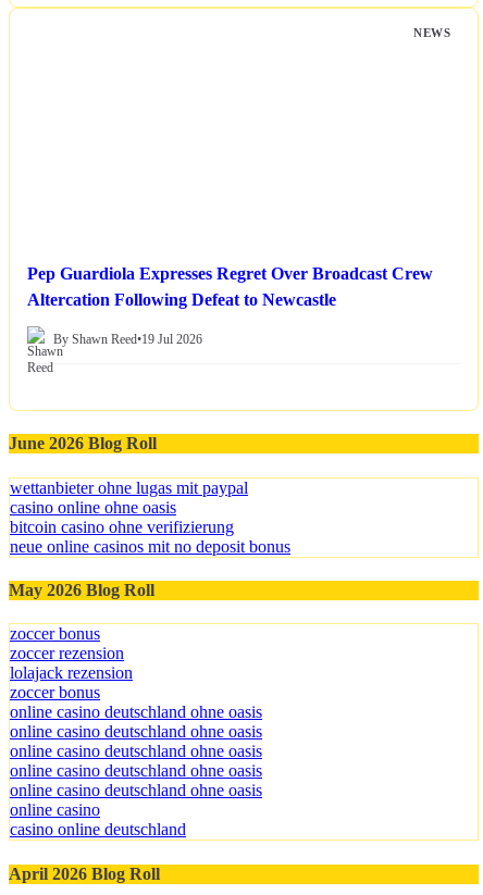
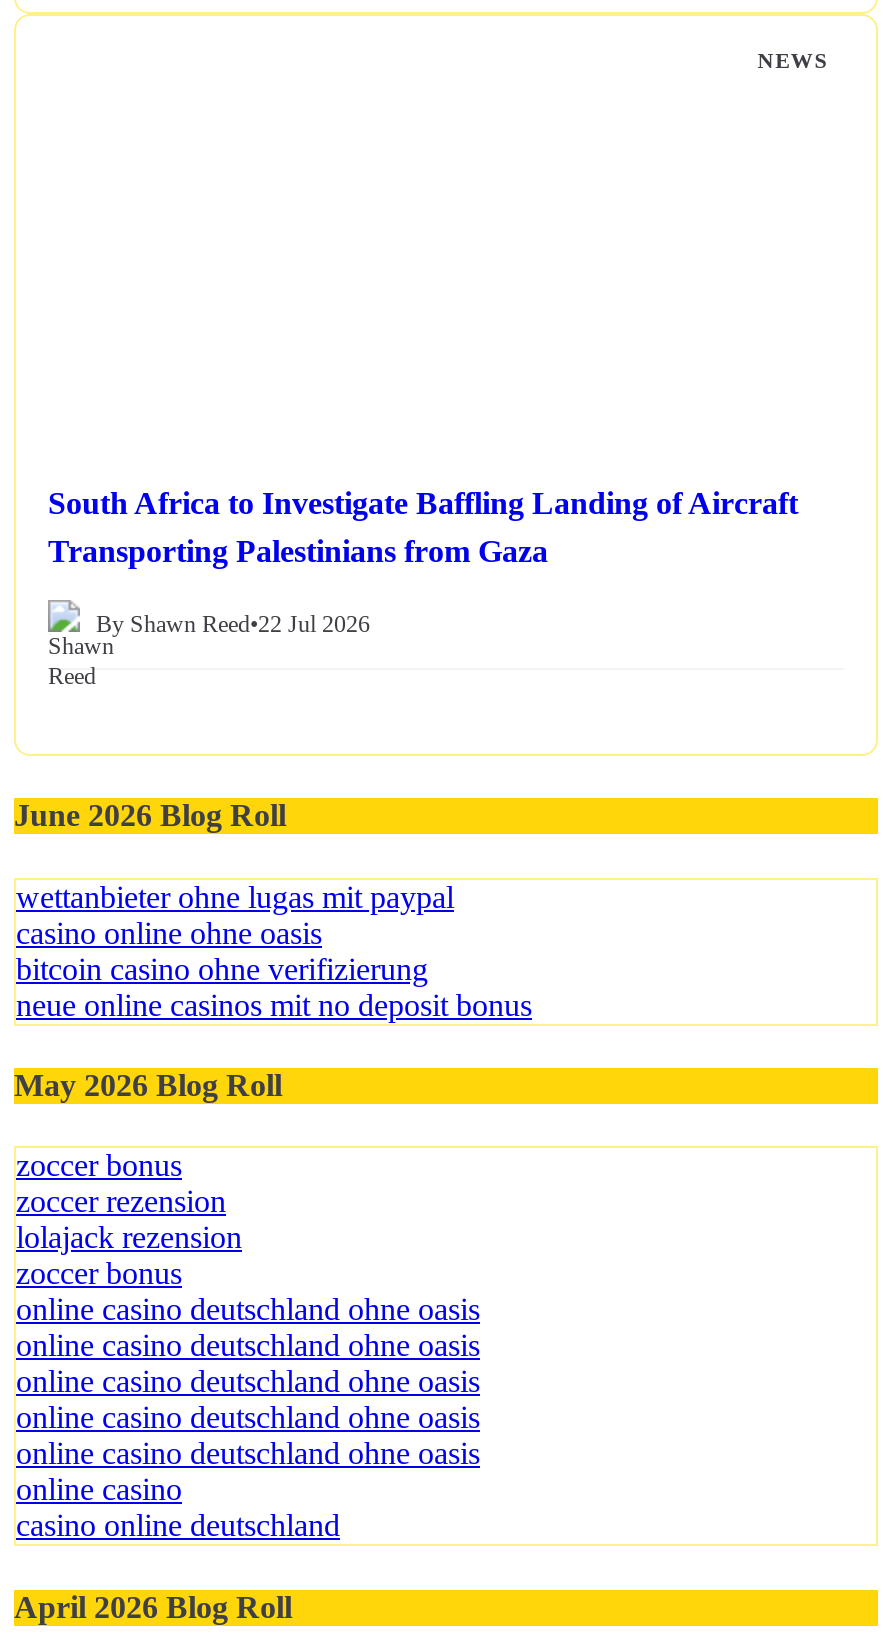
- Pep Guardiola Expresses Regret Over Broadcast Crew
- Altercation Following Defeat to Newcastle
+ South Africa to Investigate Baffling Landing of Aircraft
+ Transporting Palestinians from Gaza

- By Shawn Reed•19 Jul 2026
+ By Shawn Reed•22 Jul 2026
